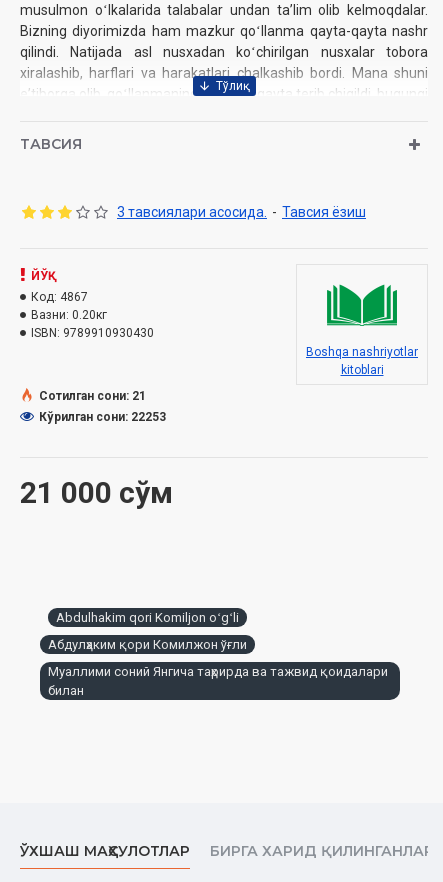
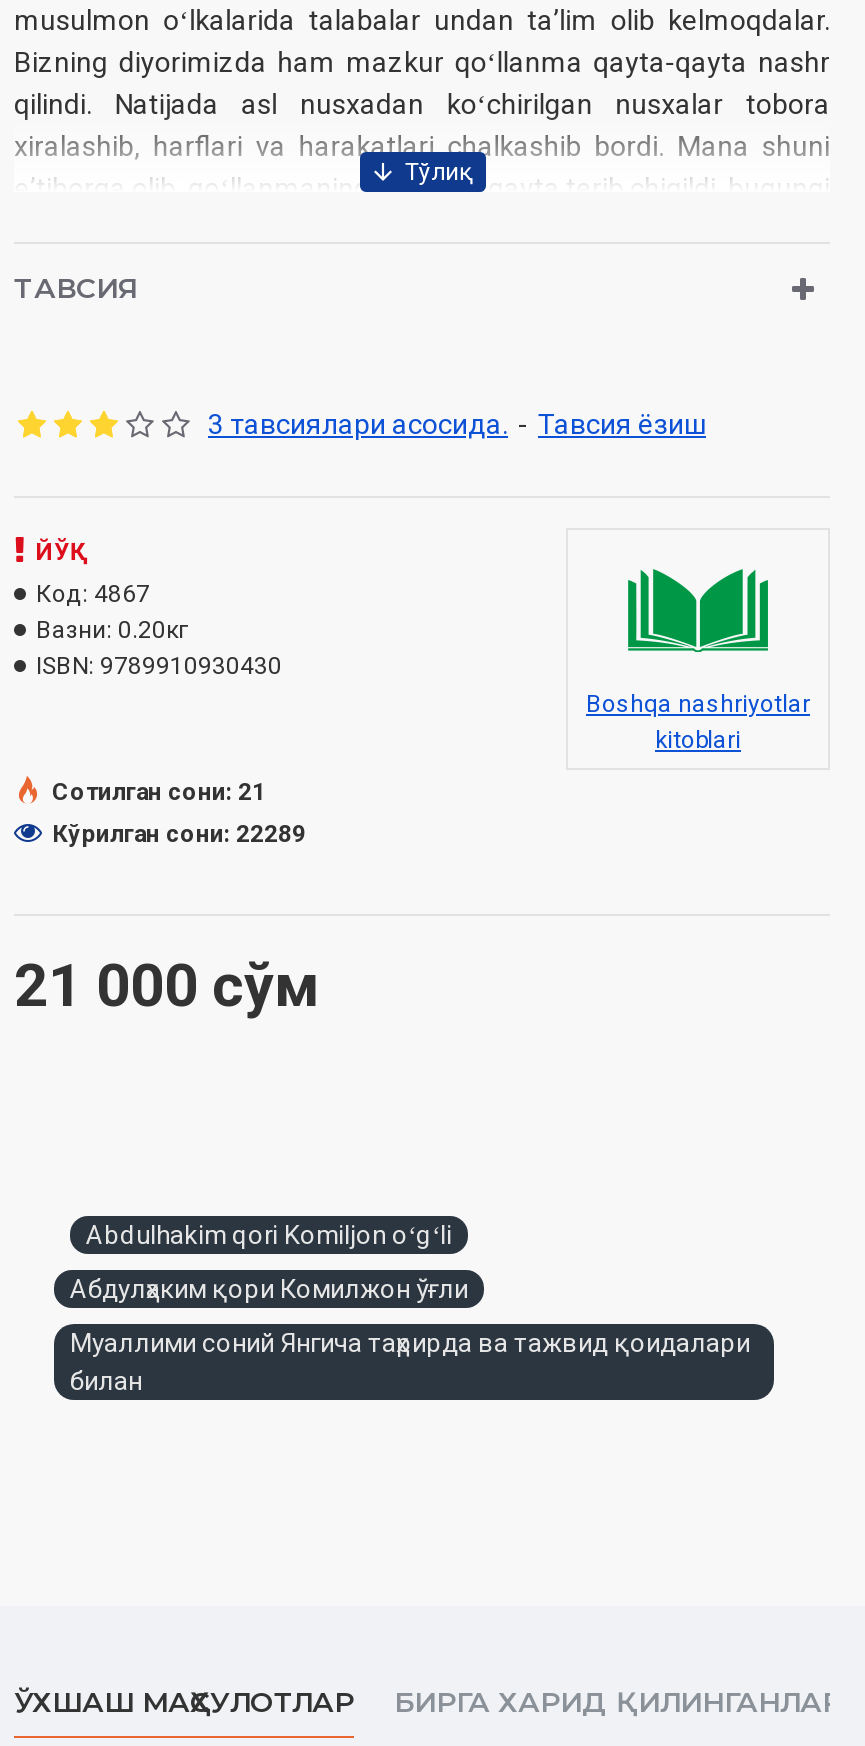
- Кўрилган сони: 22253
+ Кўрилган сони: 22289
